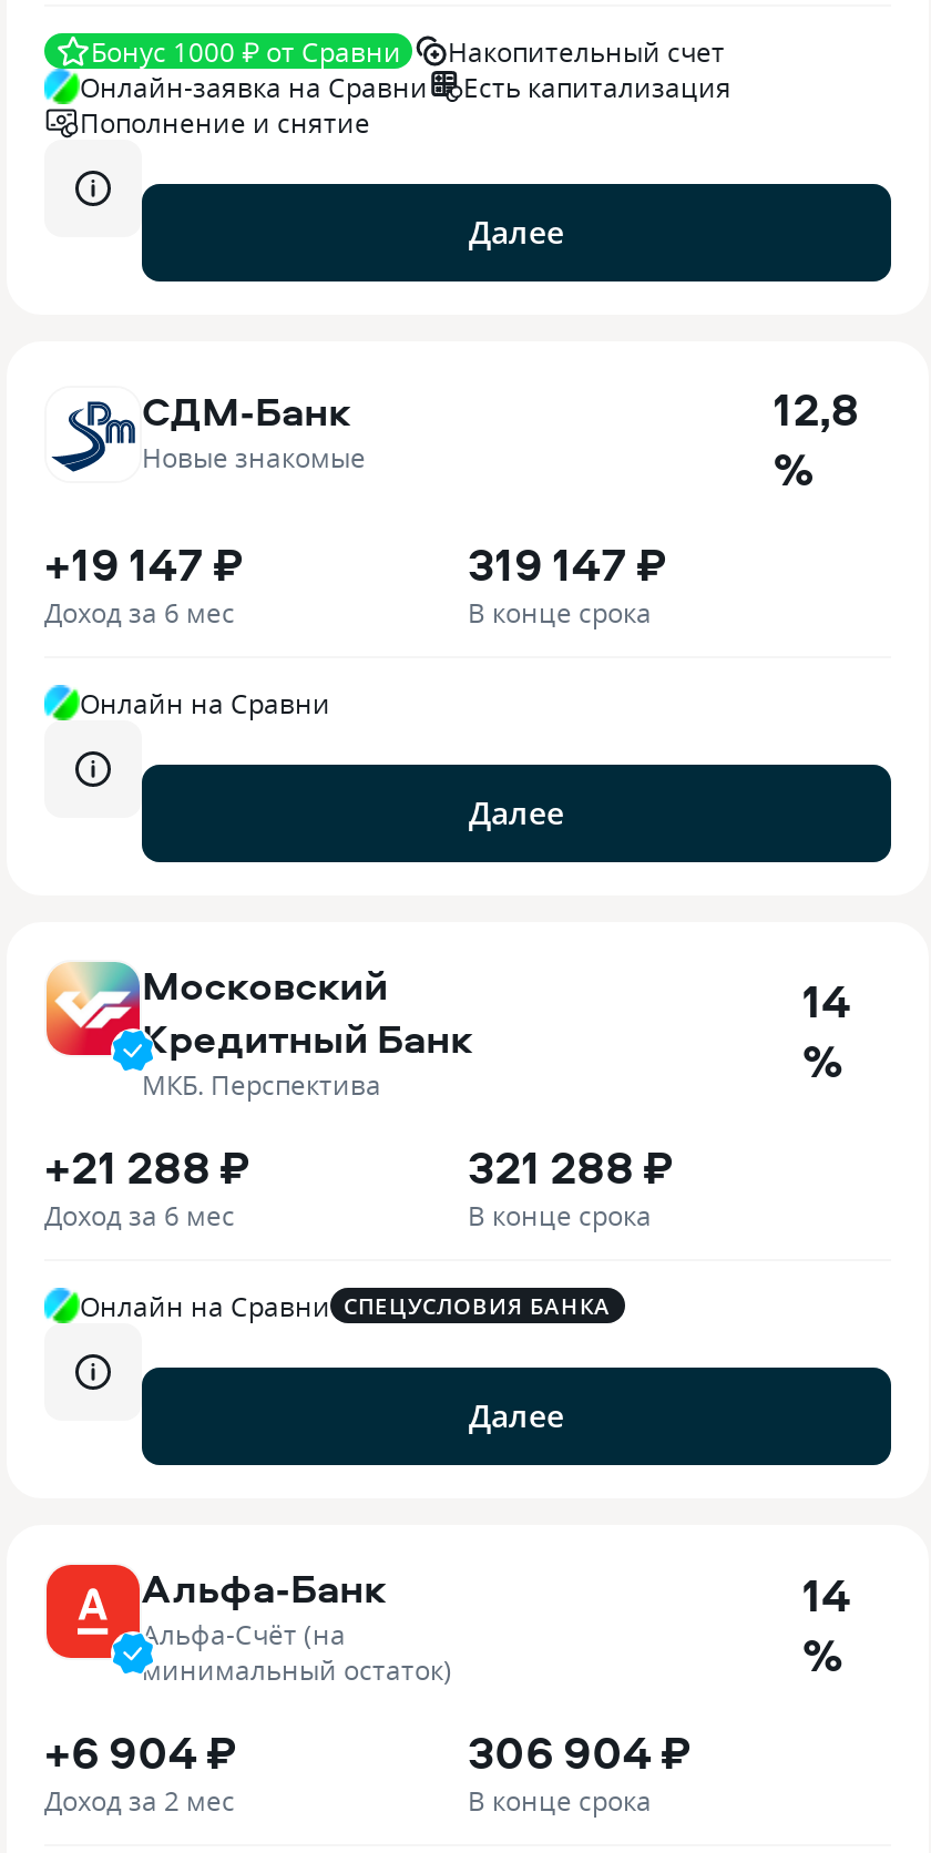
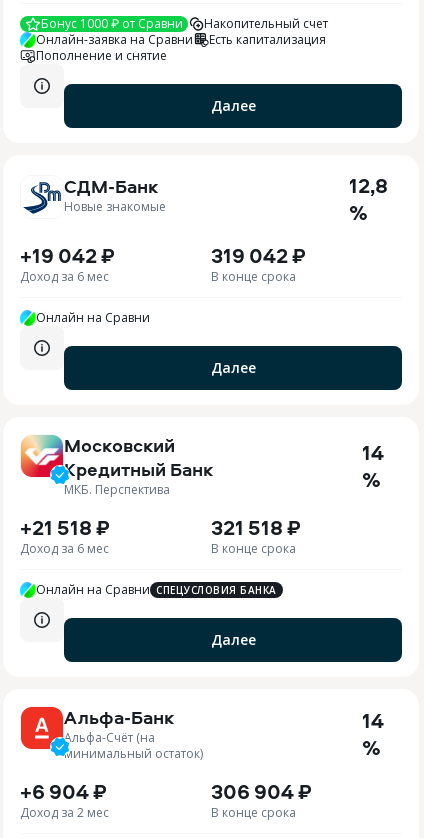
- +19 147 ₽
+ +19 042 ₽

- 319 147 ₽
+ 319 042 ₽

- +21 288 ₽
+ +21 518 ₽

- 321 288 ₽
+ 321 518 ₽
